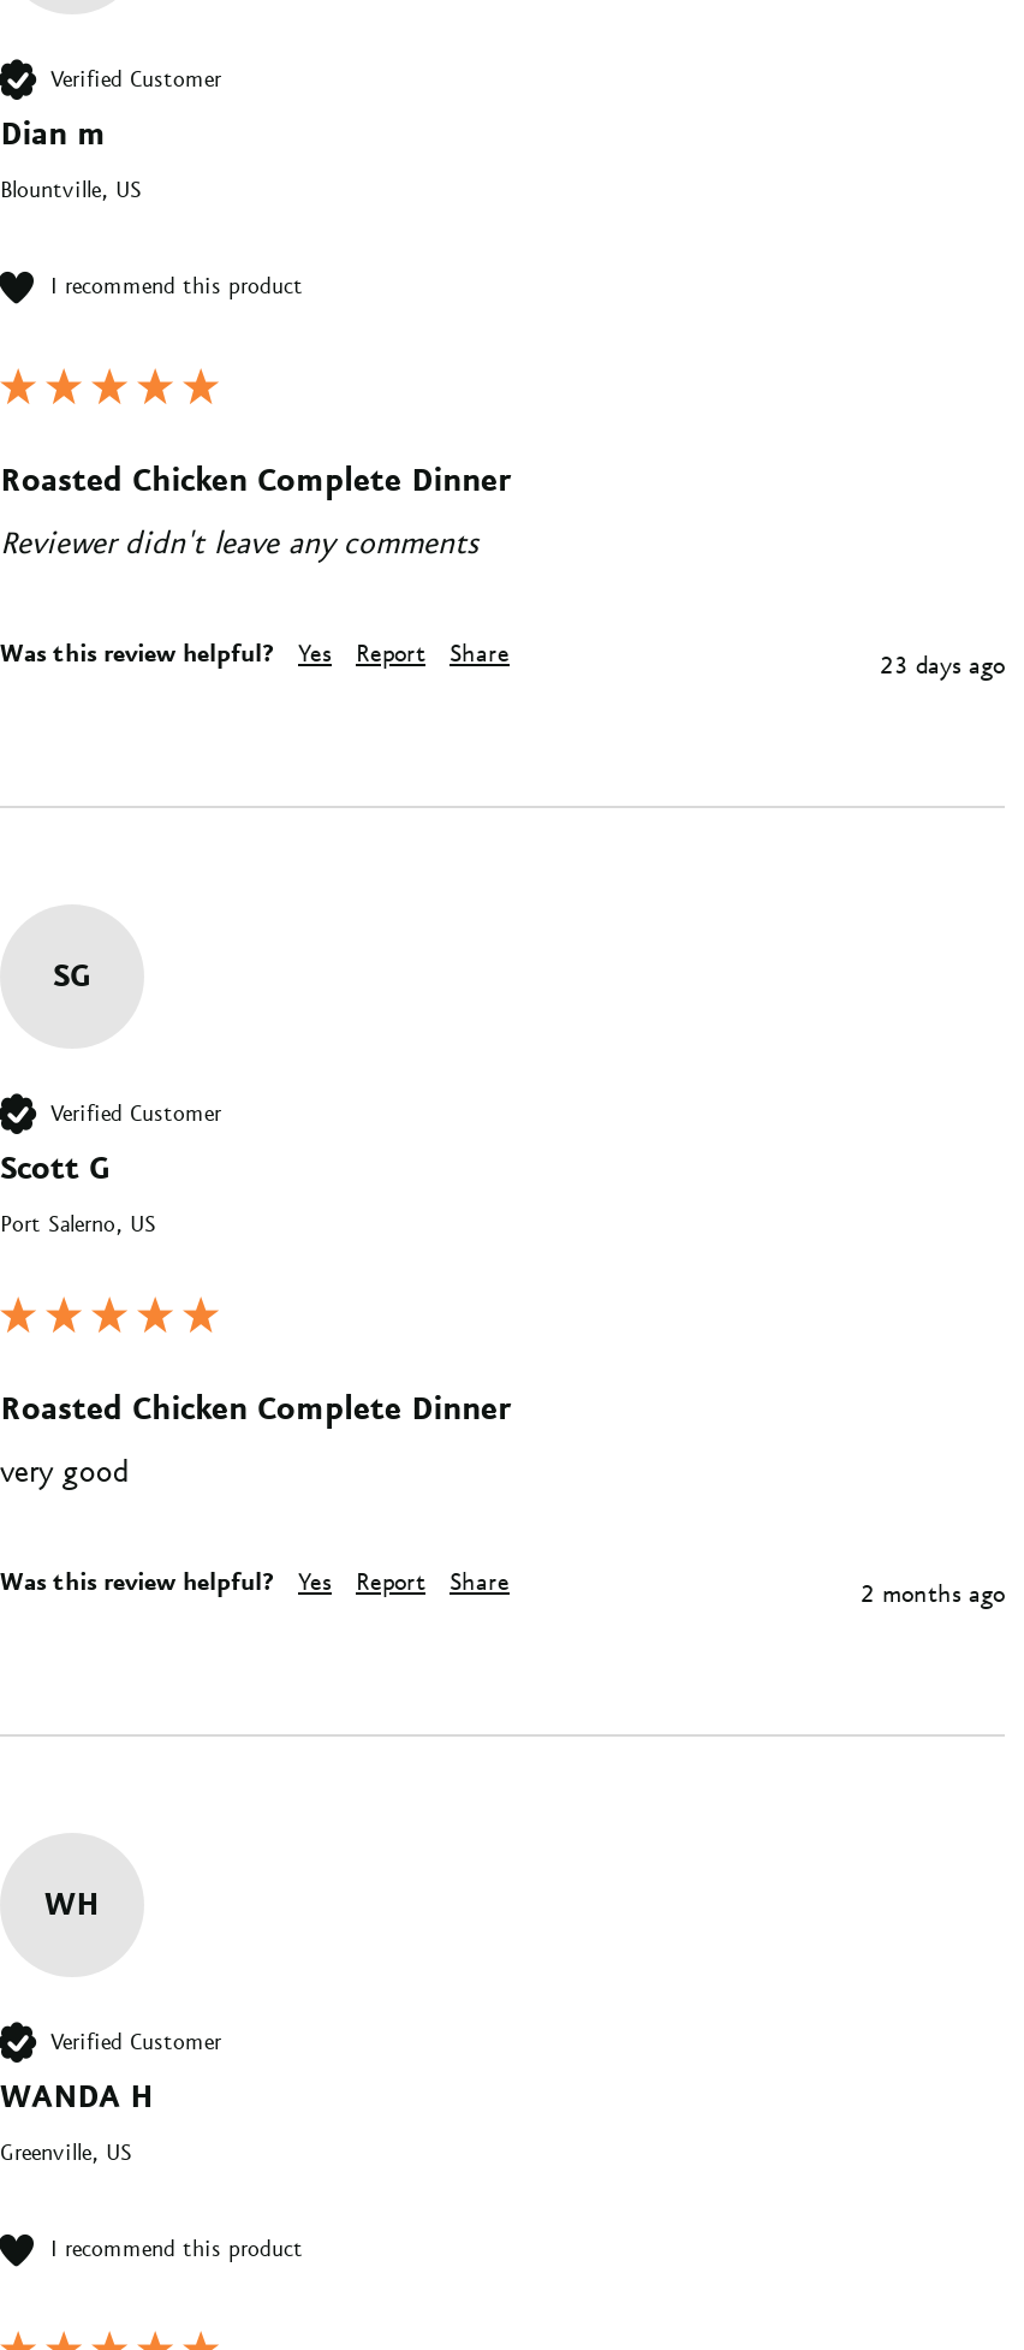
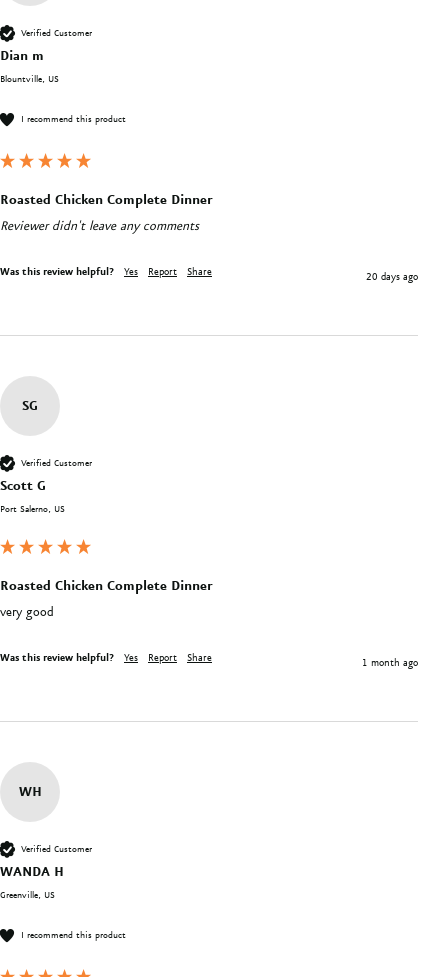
- 23 days ago
+ 20 days ago

- 2 months ago
+ 1 month ago
